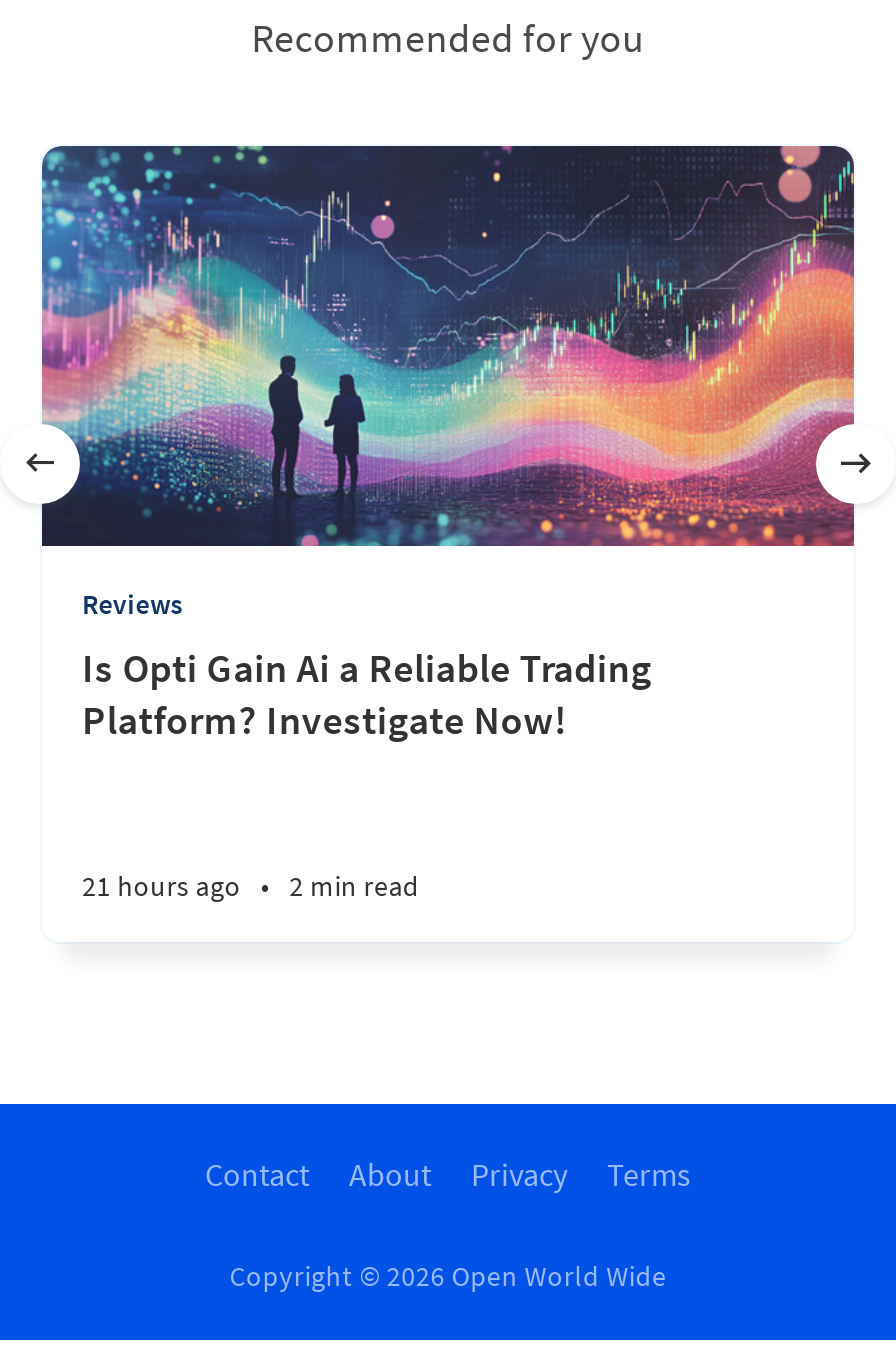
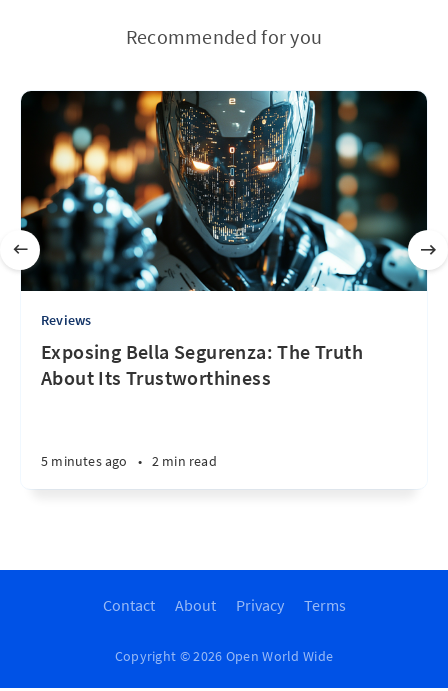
- [image]
+ [image]

- Is Opti Gain Ai a Reliable Trading
- Platform? Investigate Now!
+ Exposing Bella Segurenza: The Truth
+ About Its Trustworthiness

- 21 hours ago • 2 min read
+ 5 minutes ago • 2 min read
